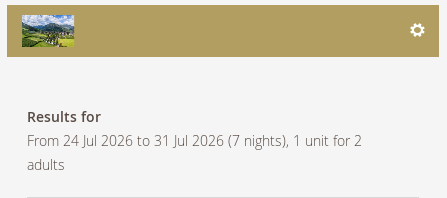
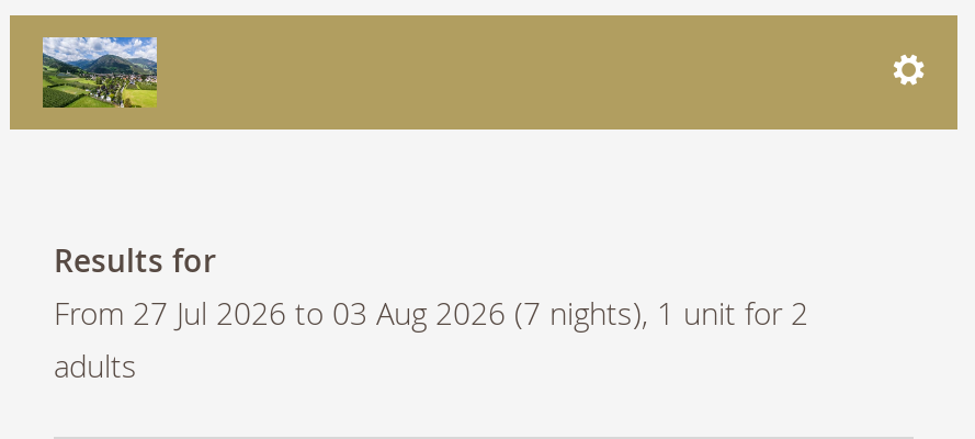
- From 24 Jul 2026 to 31 Jul 2026 (7 nights), 1 unit for 2
+ From 27 Jul 2026 to 03 Aug 2026 (7 nights), 1 unit for 2
